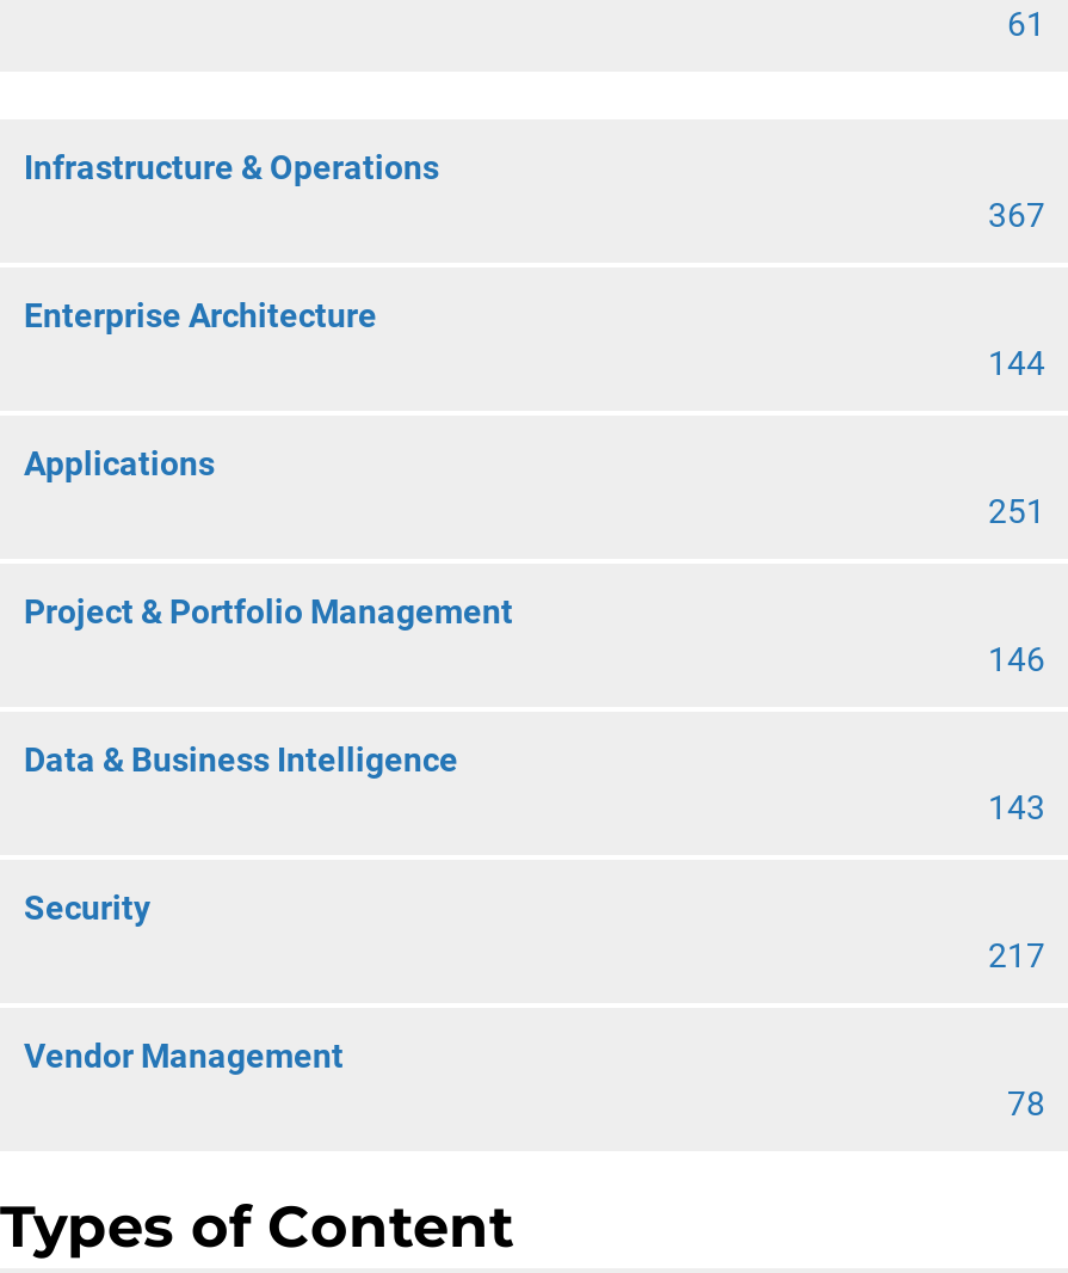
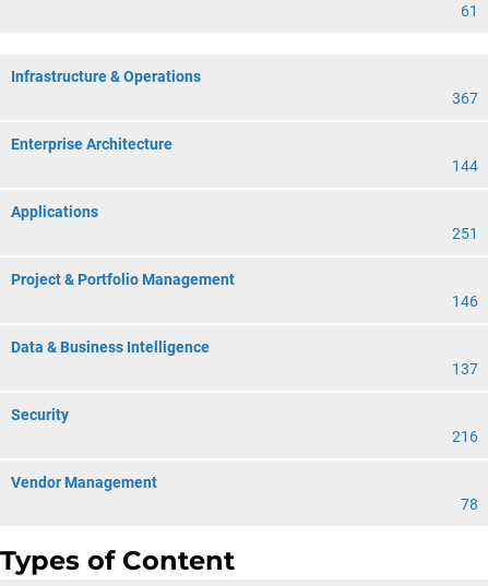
- 143
+ 137

- 217
+ 216
